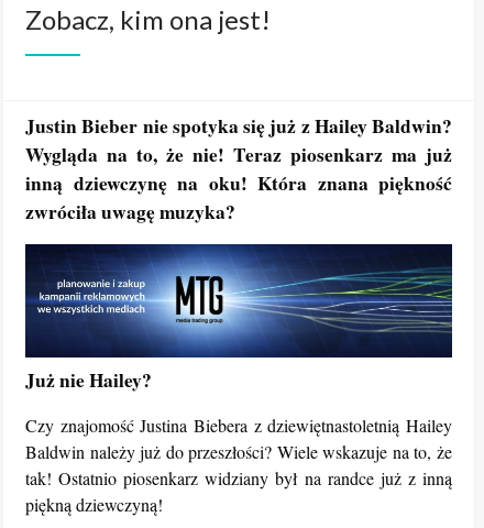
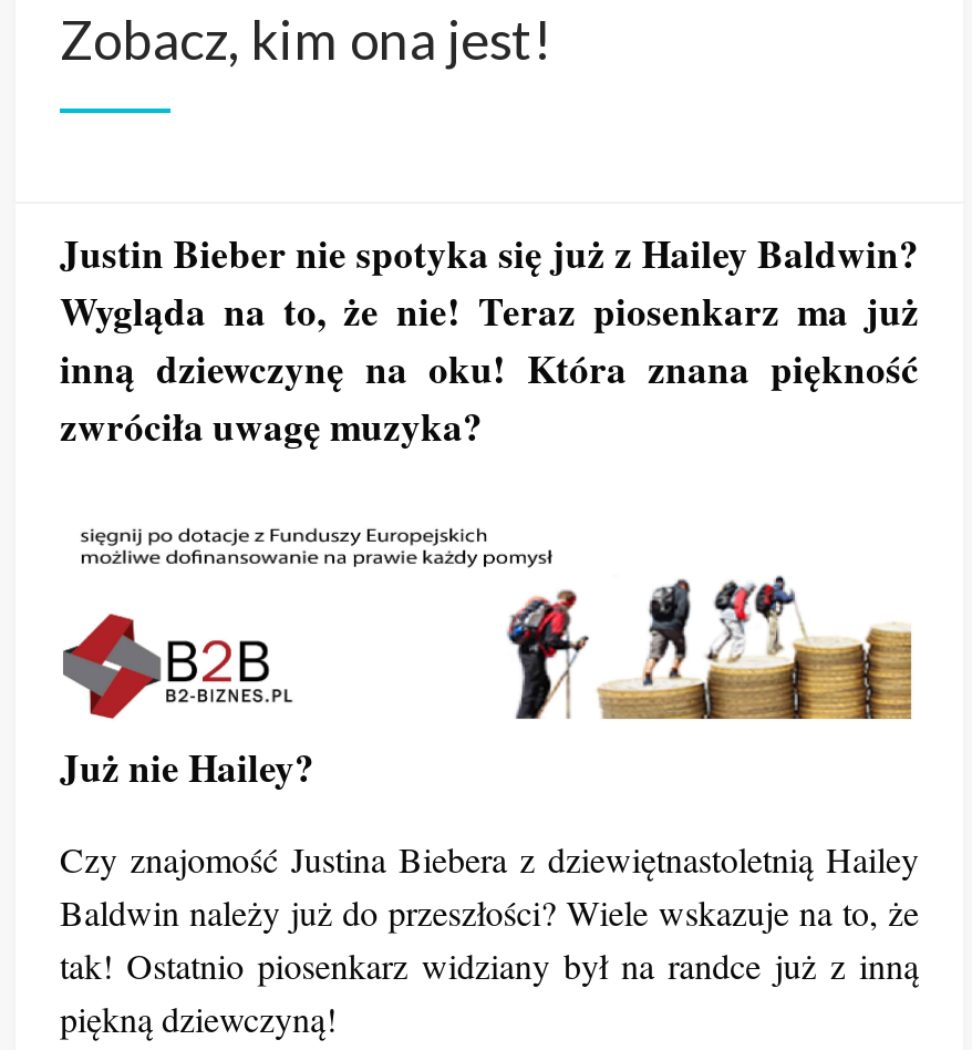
- [image]
+ [image]
